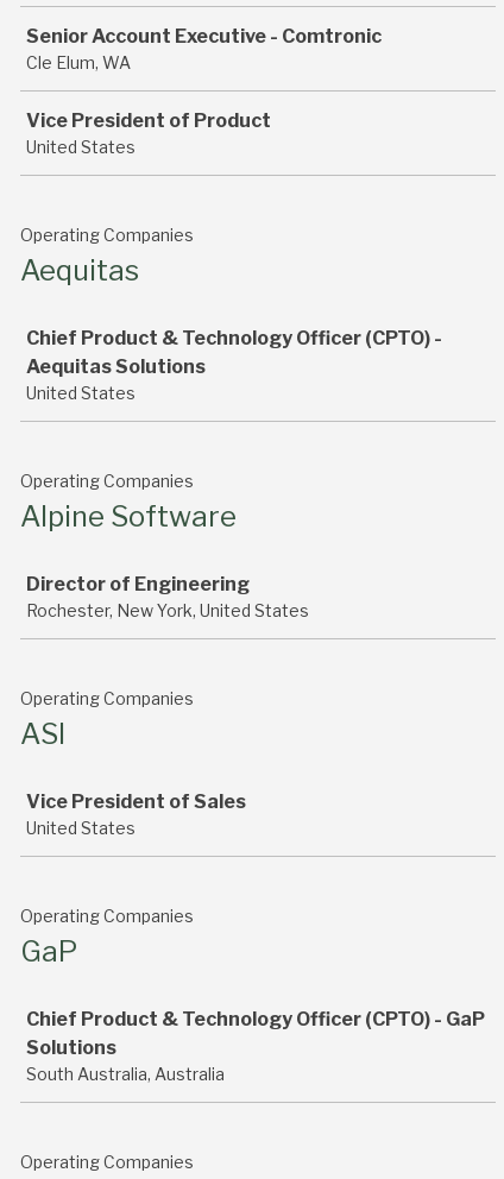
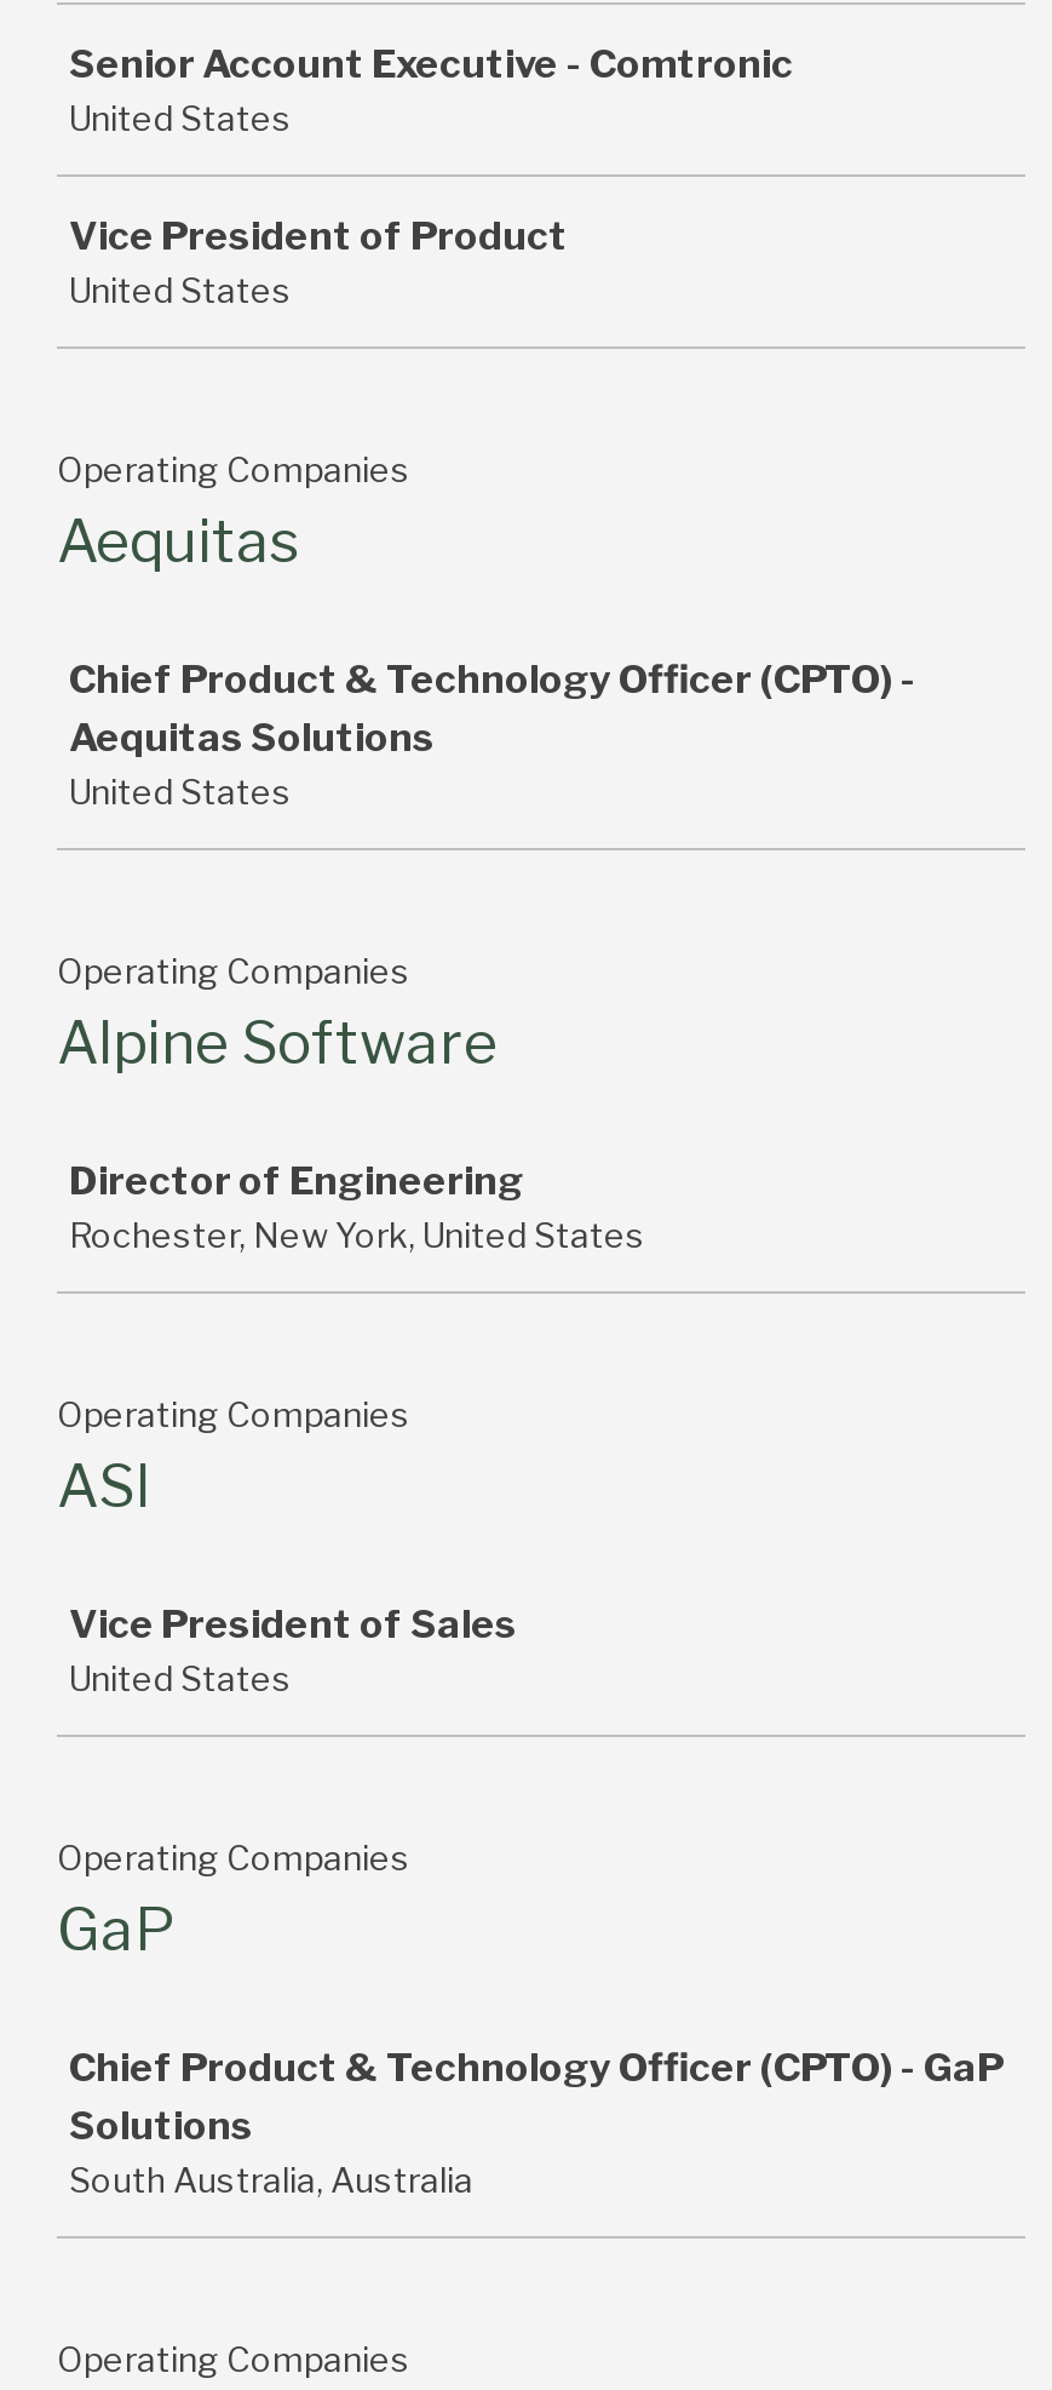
- Cle Elum, WA
+ United States
